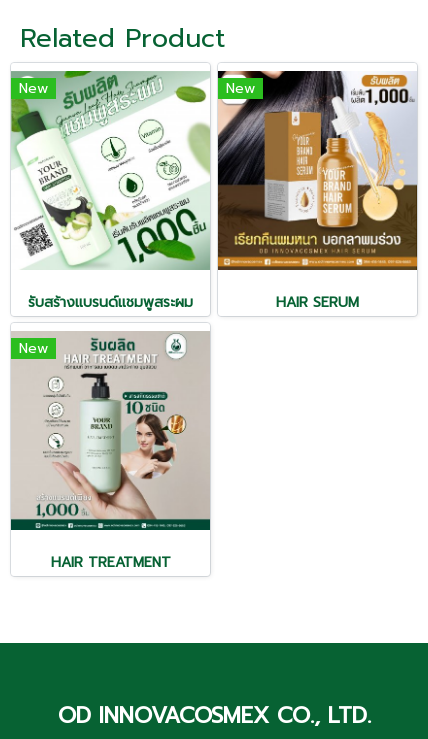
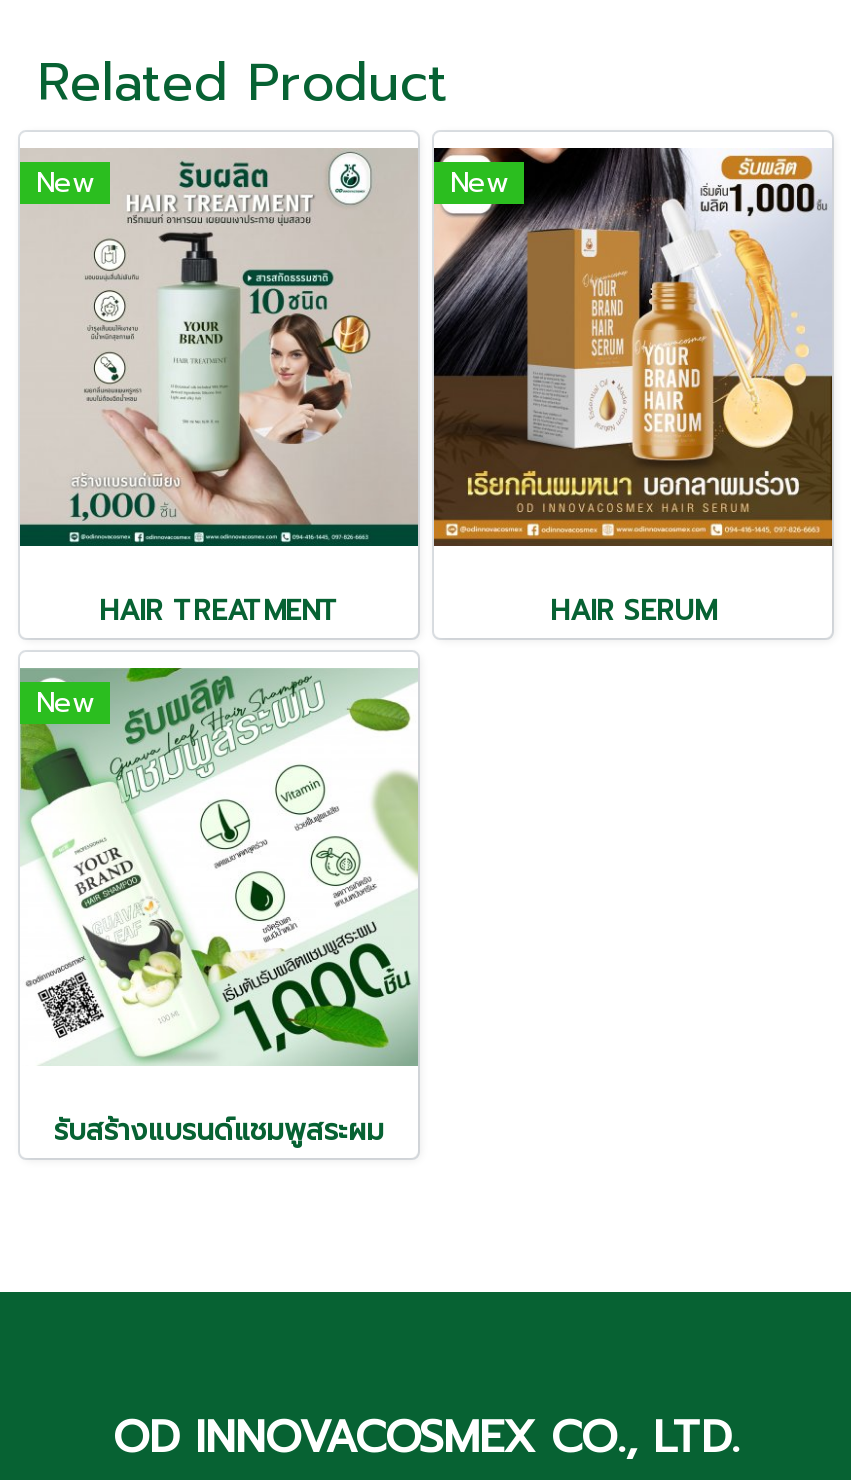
moved down: [image] | รับสร้างแบรนด์แชมพูสระผม

moved up: [image] | HAIR TREATMENT
